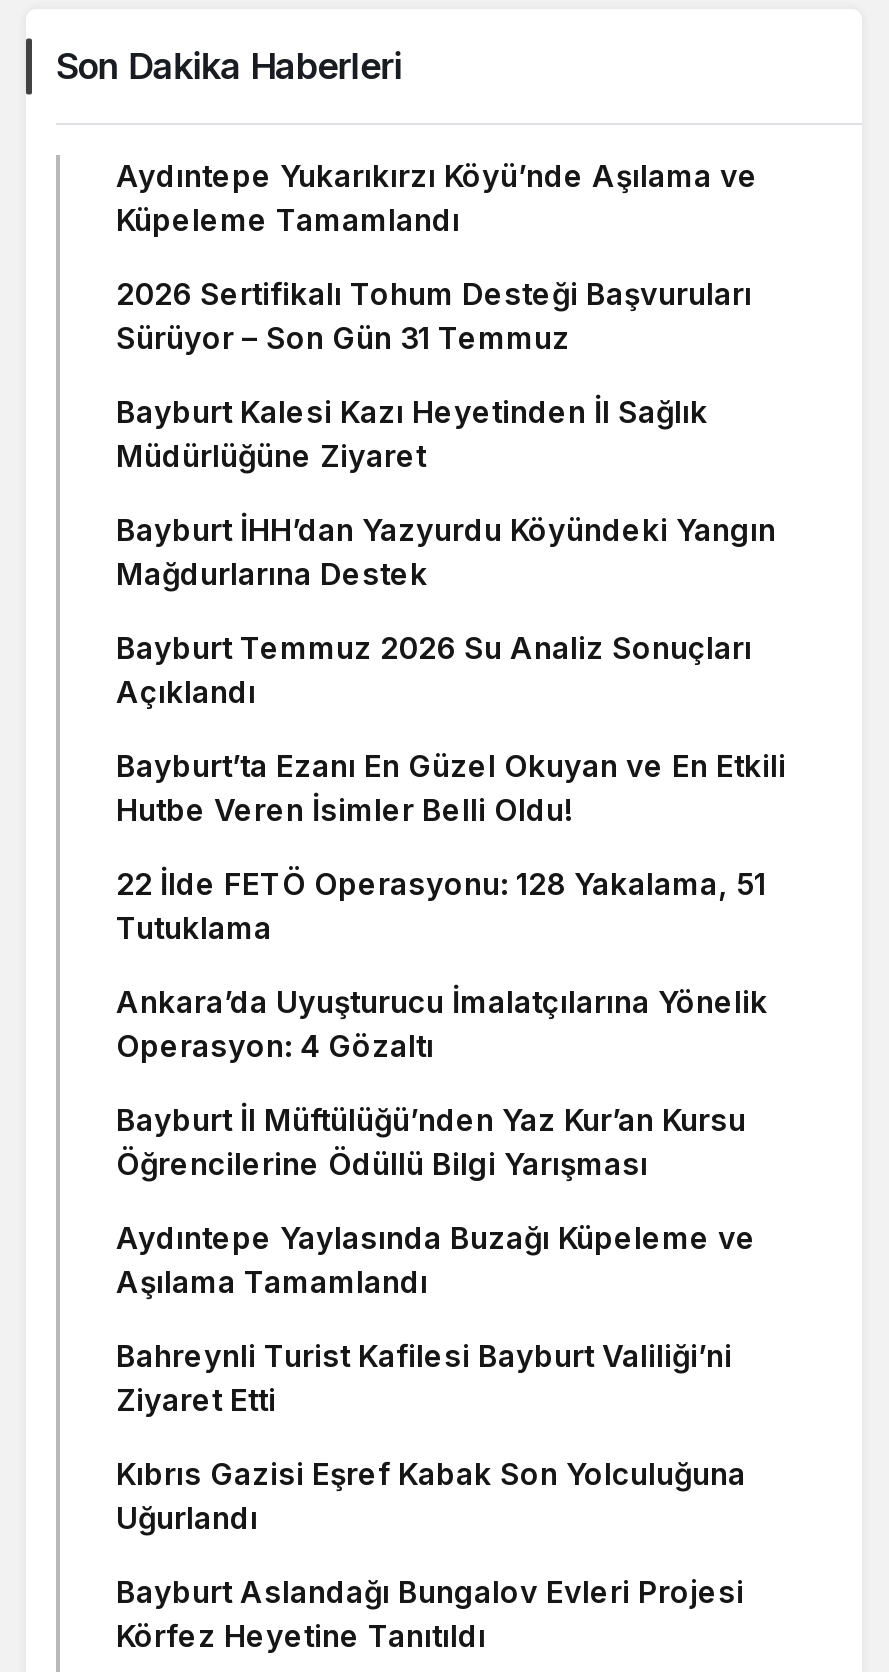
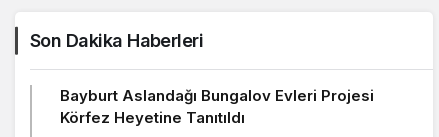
- Aydıntepe Yukarıkırzı Köyü’nde Aşılama ve
- Küpeleme Tamamlandı
- 2026 Sertifikalı Tohum Desteği Başvuruları
- Sürüyor – Son Gün 31 Temmuz
- Bayburt Kalesi Kazı Heyetinden İl Sağlık
- Müdürlüğüne Ziyaret
- Bayburt İHH’dan Yazyurdu Köyündeki Yangın
- Mağdurlarına Destek
- Bayburt Temmuz 2026 Su Analiz Sonuçları
- Açıklandı
- Bayburt’ta Ezanı En Güzel Okuyan ve En Etkili
- Hutbe Veren İsimler Belli Oldu!
- 22 İlde FETÖ Operasyonu: 128 Yakalama, 51
- Tutuklama
- Ankara’da Uyuşturucu İmalatçılarına Yönelik
- Operasyon: 4 Gözaltı
- Bayburt İl Müftülüğü’nden Yaz Kur’an Kursu
- Öğrencilerine Ödüllü Bilgi Yarışması
- Aydıntepe Yaylasında Buzağı Küpeleme ve
- Aşılama Tamamlandı
- Bahreynli Turist Kafilesi Bayburt Valiliği’ni
- Ziyaret Etti
- Kıbrıs Gazisi Eşref Kabak Son Yolculuğuna
- Uğurlandı
